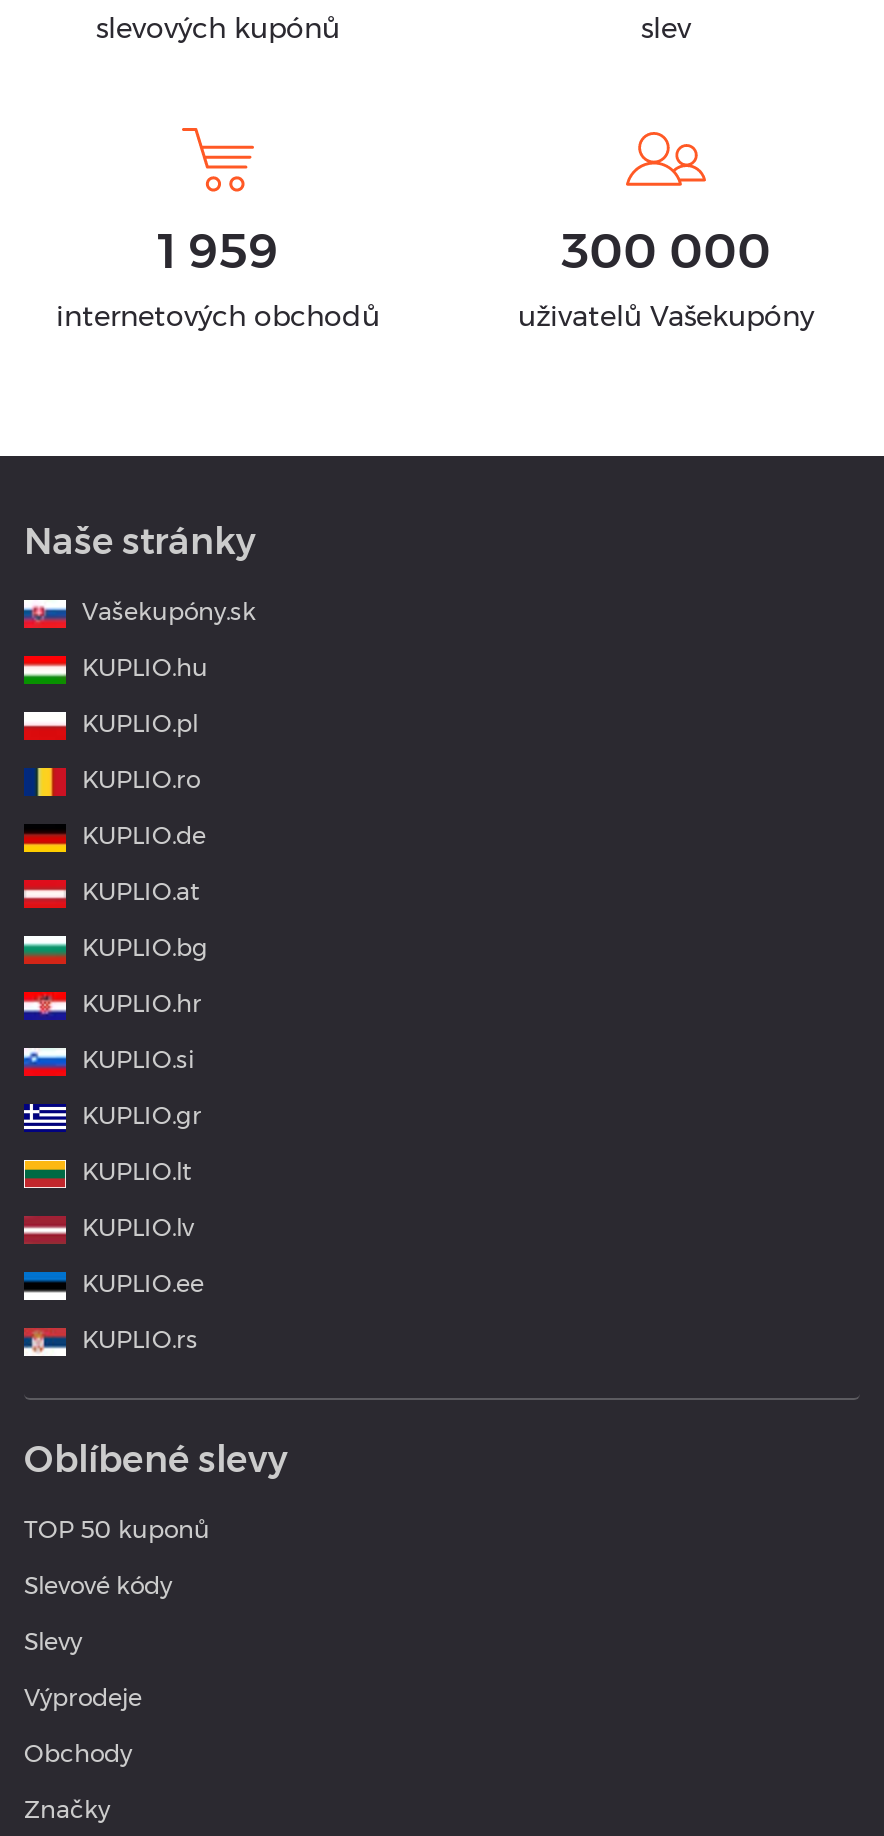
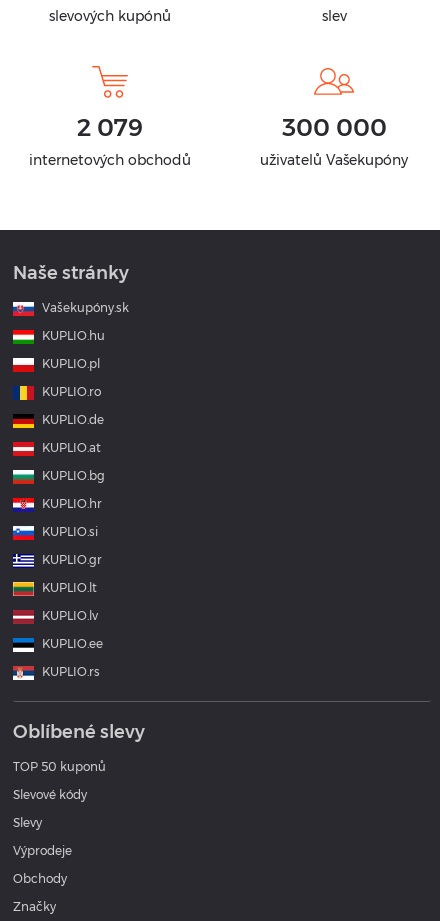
- 1 959
+ 2 079
